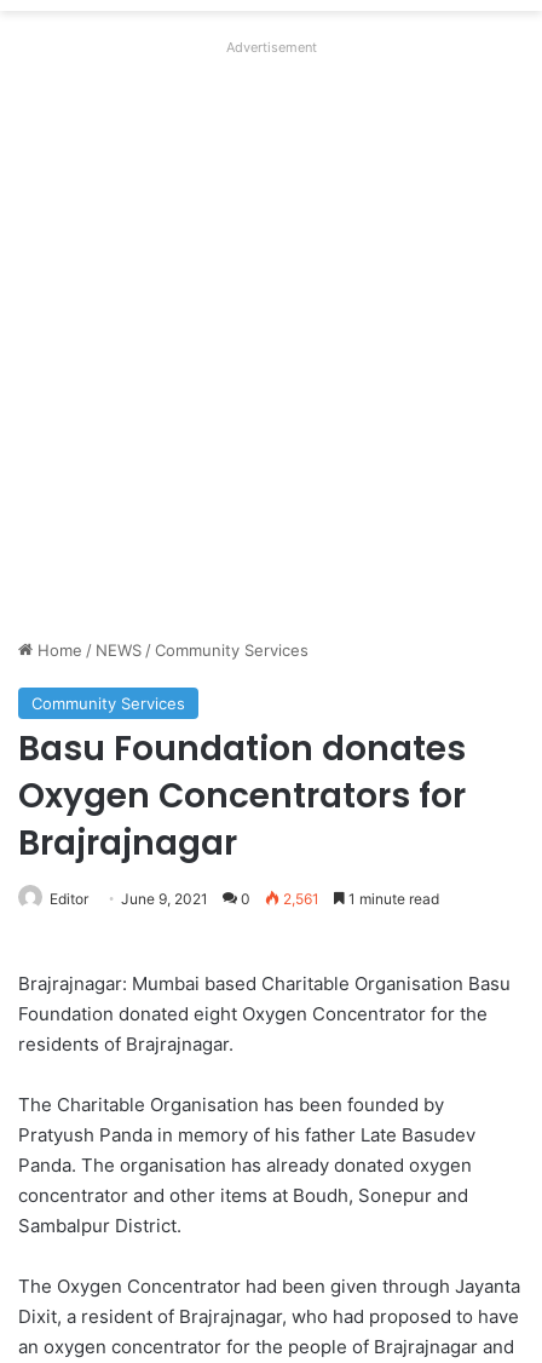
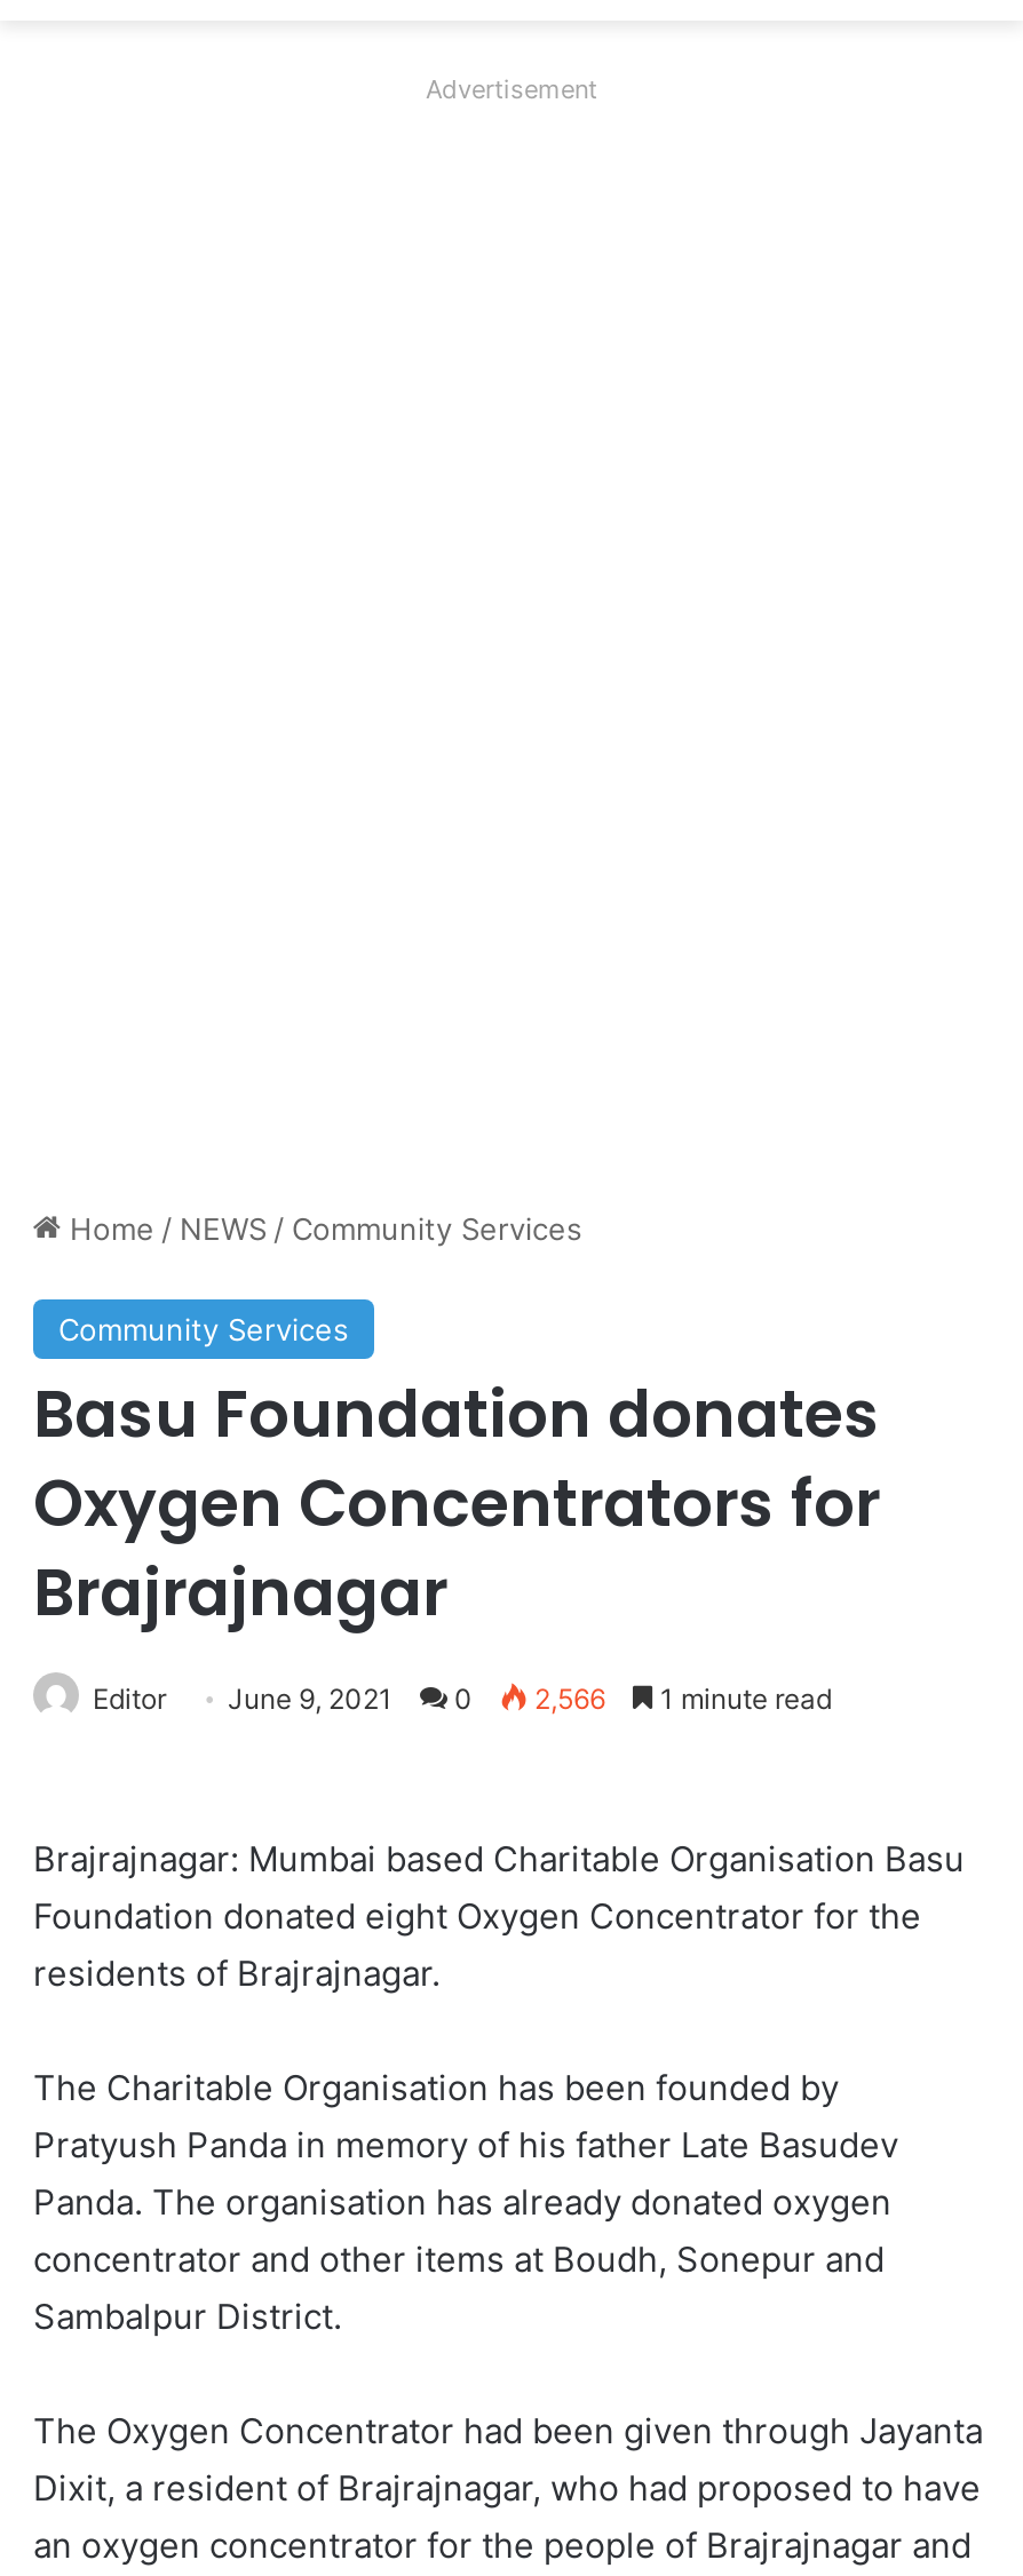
- Editor June 9, 2021 0 2,561 1 minute read
+ Editor June 9, 2021 0 2,566 1 minute read
